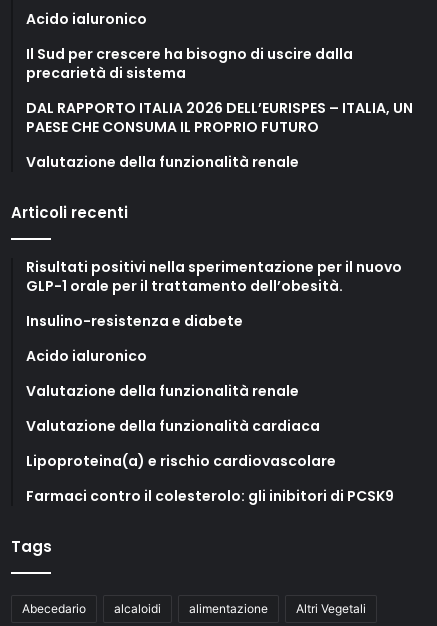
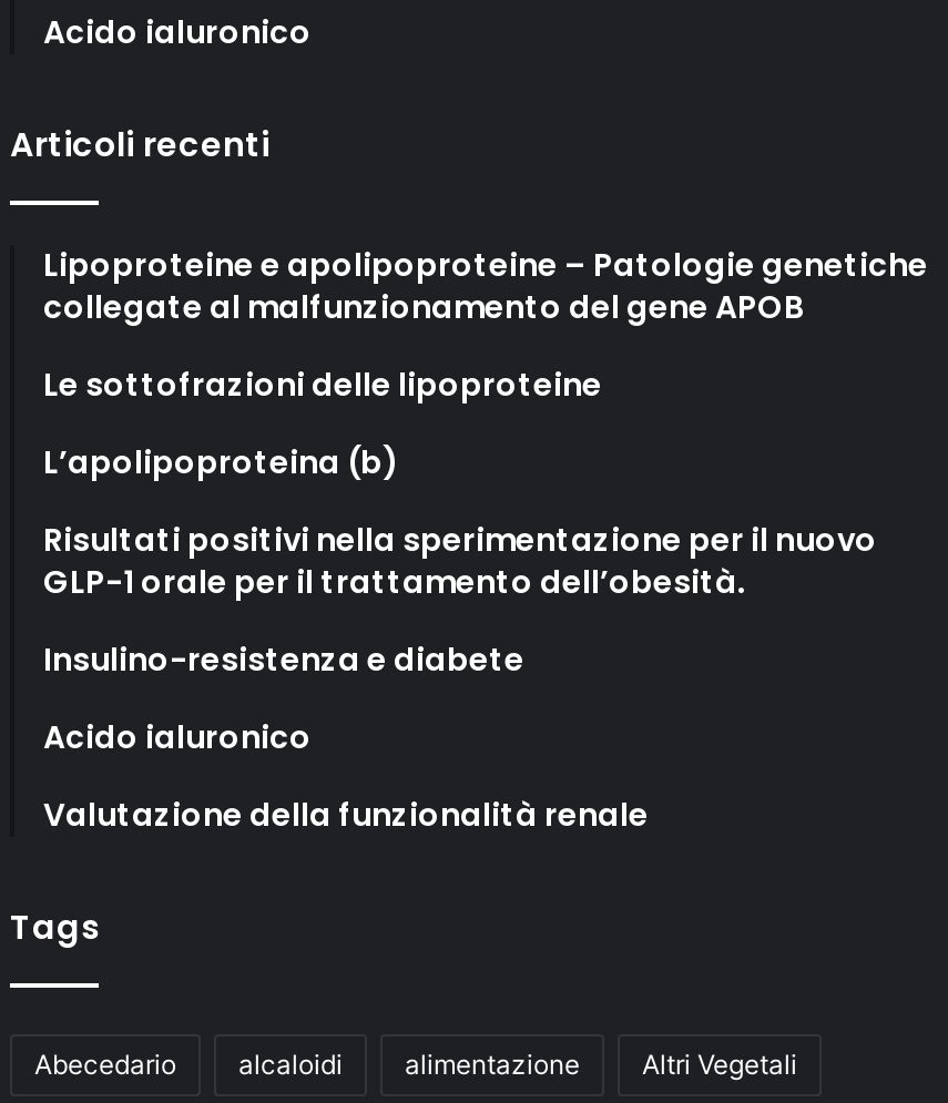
- Il Sud per crescere ha bisogno di uscire dalla
- precarietà di sistema
- DAL RAPPORTO ITALIA 2026 DELL’EURISPES – ITALIA, UN
- PAESE CHE CONSUMA IL PROPRIO FUTURO
- Valutazione della funzionalità renale

moved up: Articoli recenti

+ Lipoproteine e apolipoproteine – Patologie genetiche
+ collegate al malfunzionamento del gene APOB
+ Le sottofrazioni delle lipoproteine
+ L’apolipoproteina (b)

- Valutazione della funzionalità cardiaca
- Lipoproteina(a) e rischio cardiovascolare
- Farmaci contro il colesterolo: gli inibitori di PCSK9
